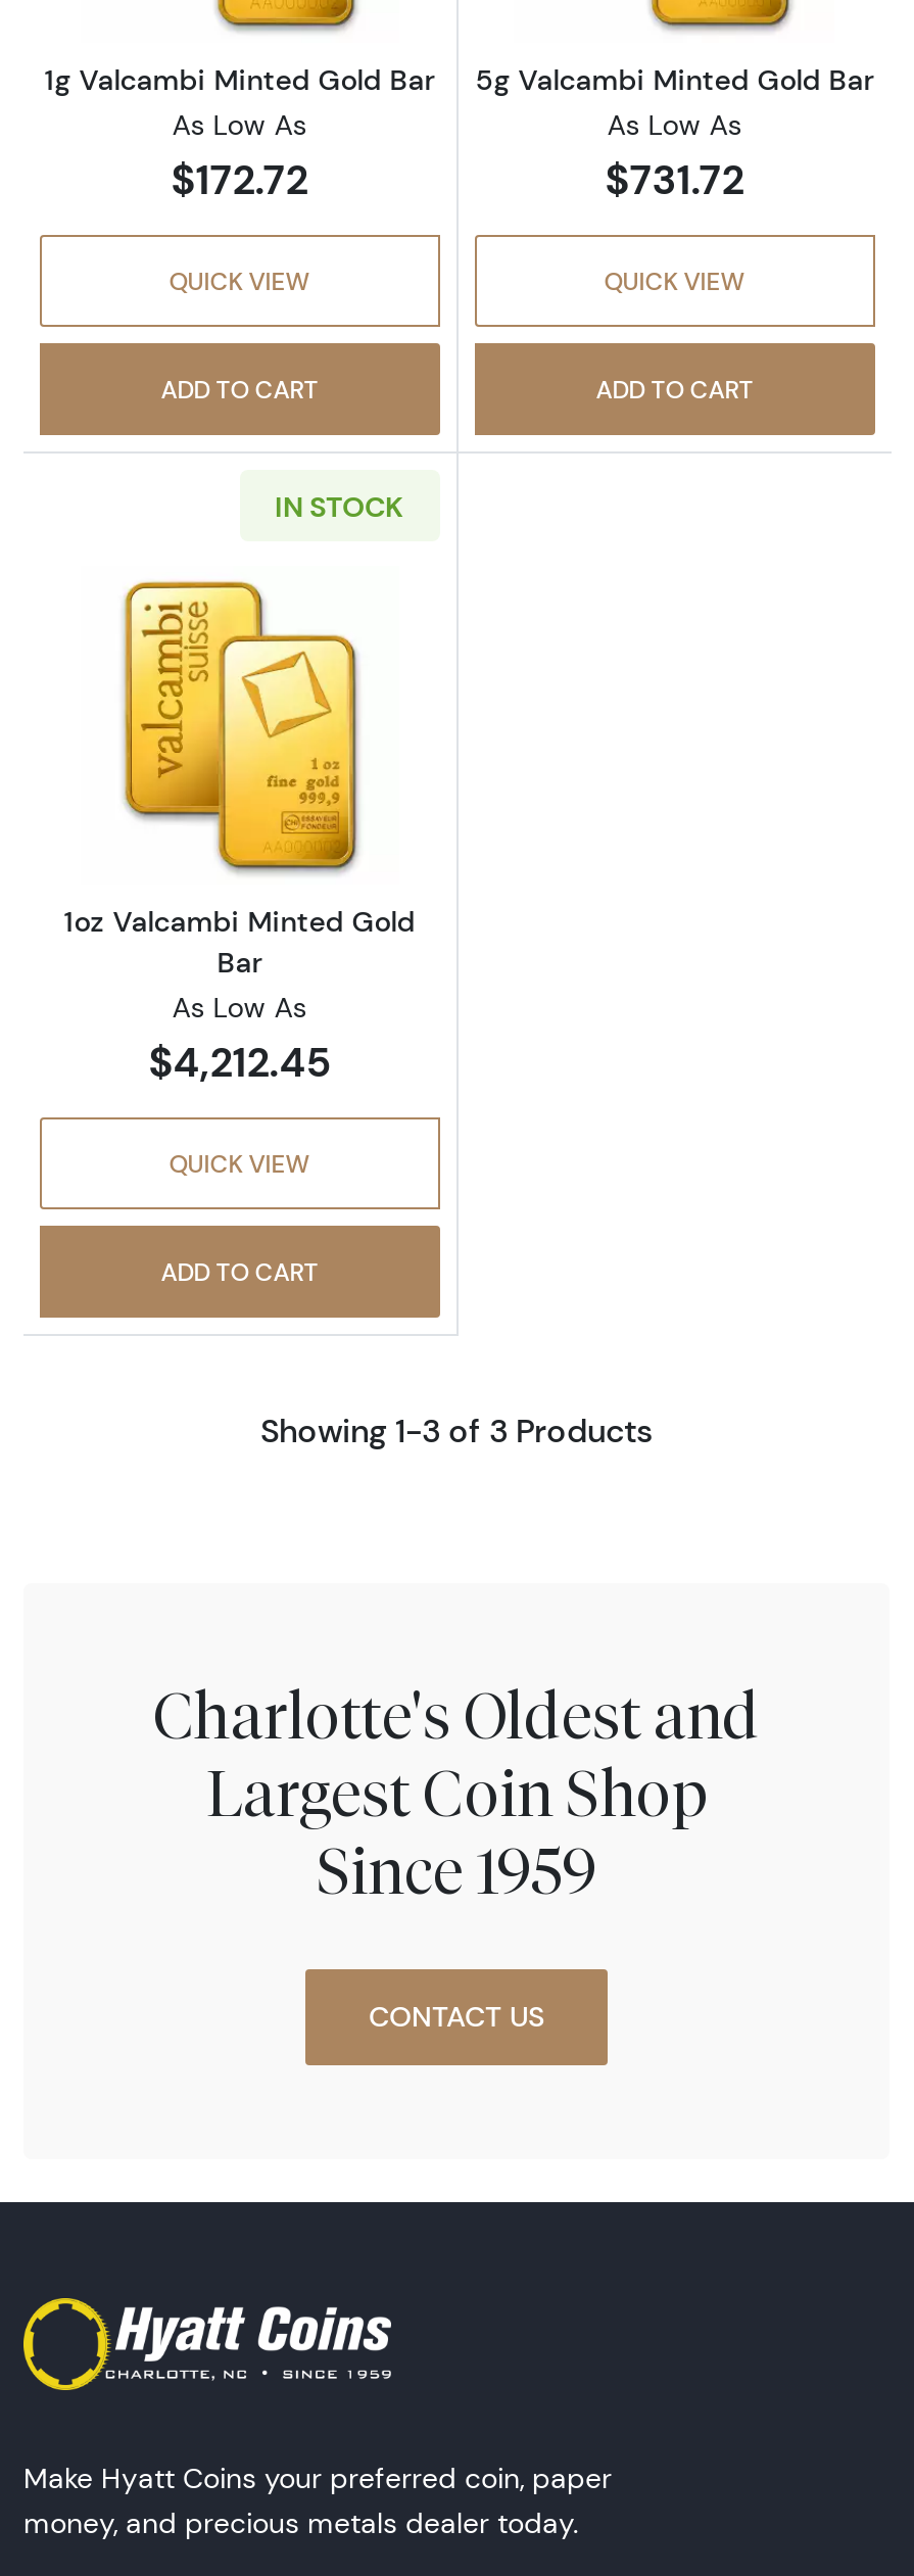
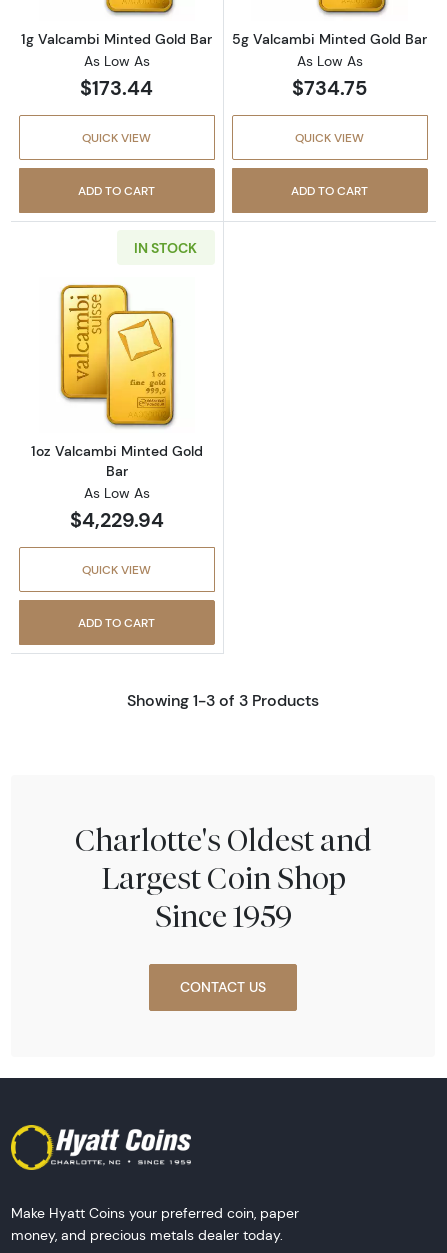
- $172.72
+ $173.44

- $731.72
+ $734.75

- $4,212.45
+ $4,229.94
